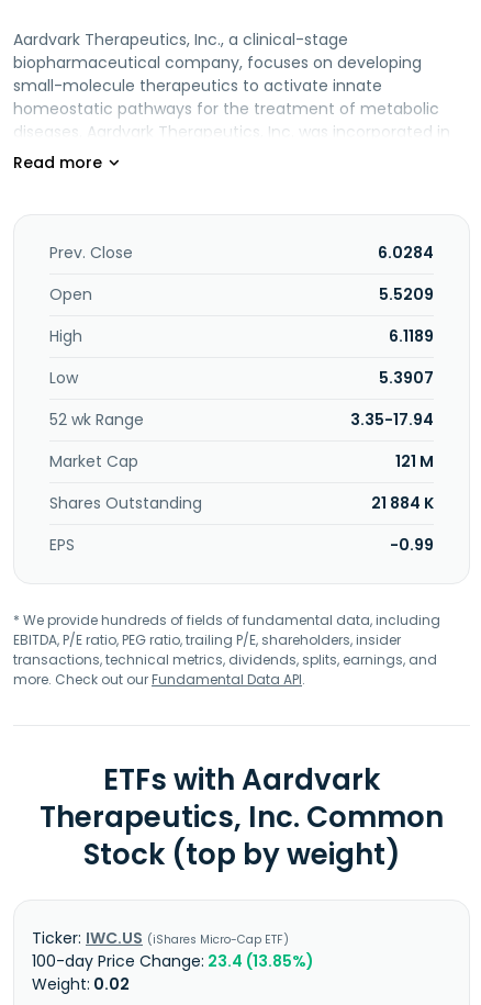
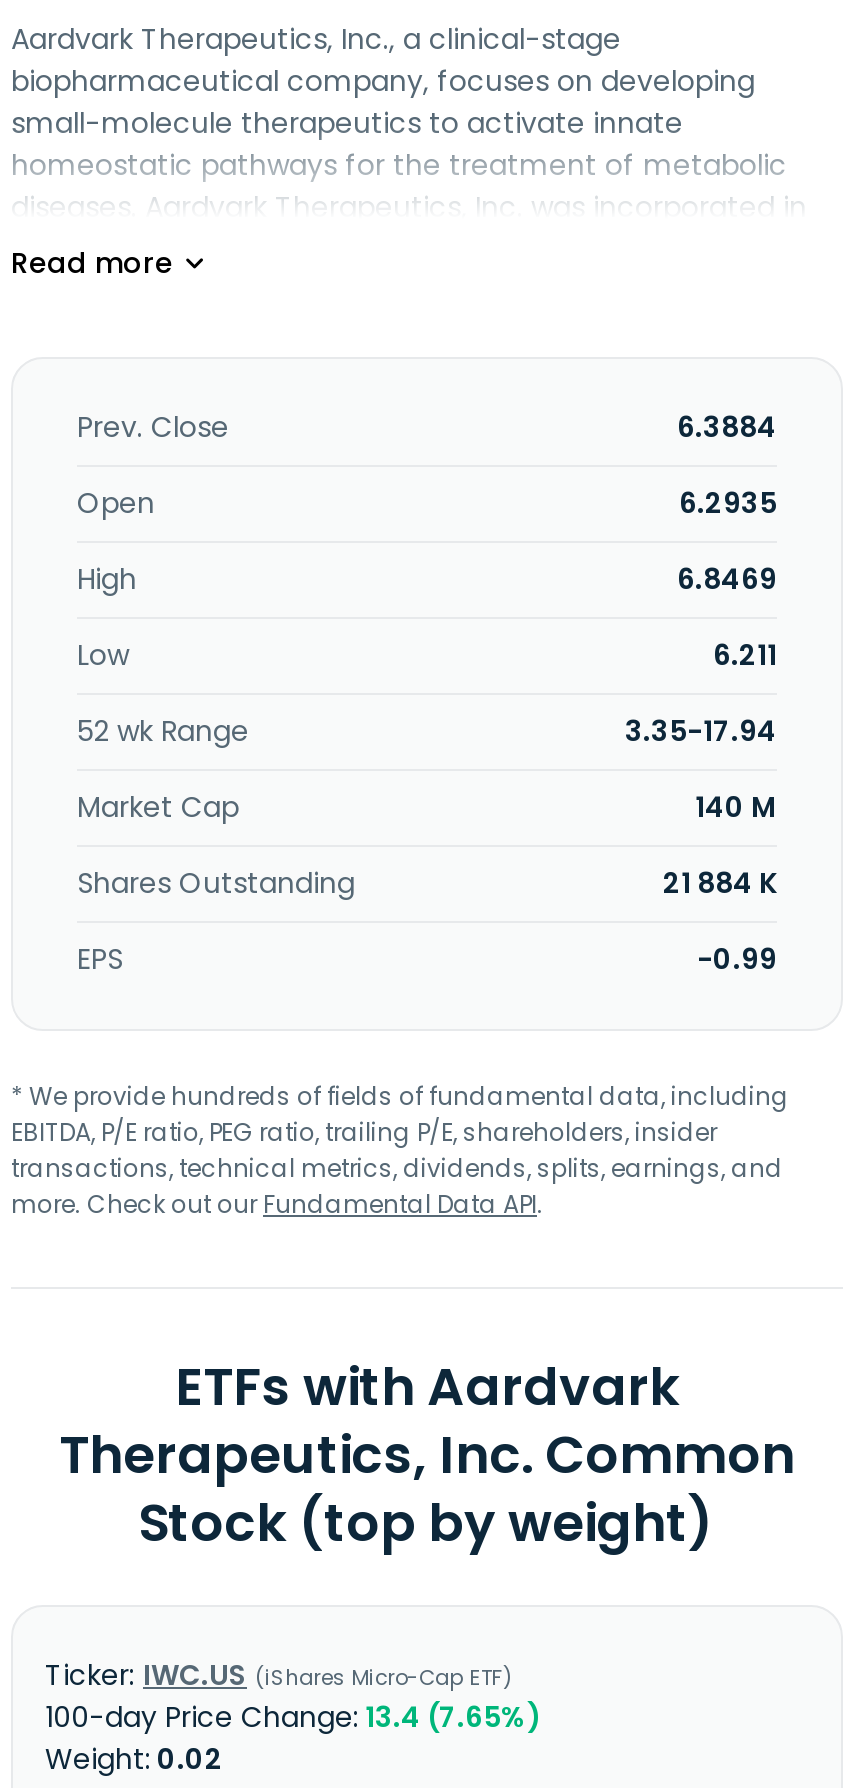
- 6.0284
+ 6.3884

- 5.5209
+ 6.2935

- 6.1189
+ 6.8469

- 5.3907
+ 6.211

- 121 M
+ 140 M

- 23.4 (13.85%)
+ 13.4 (7.65%)
